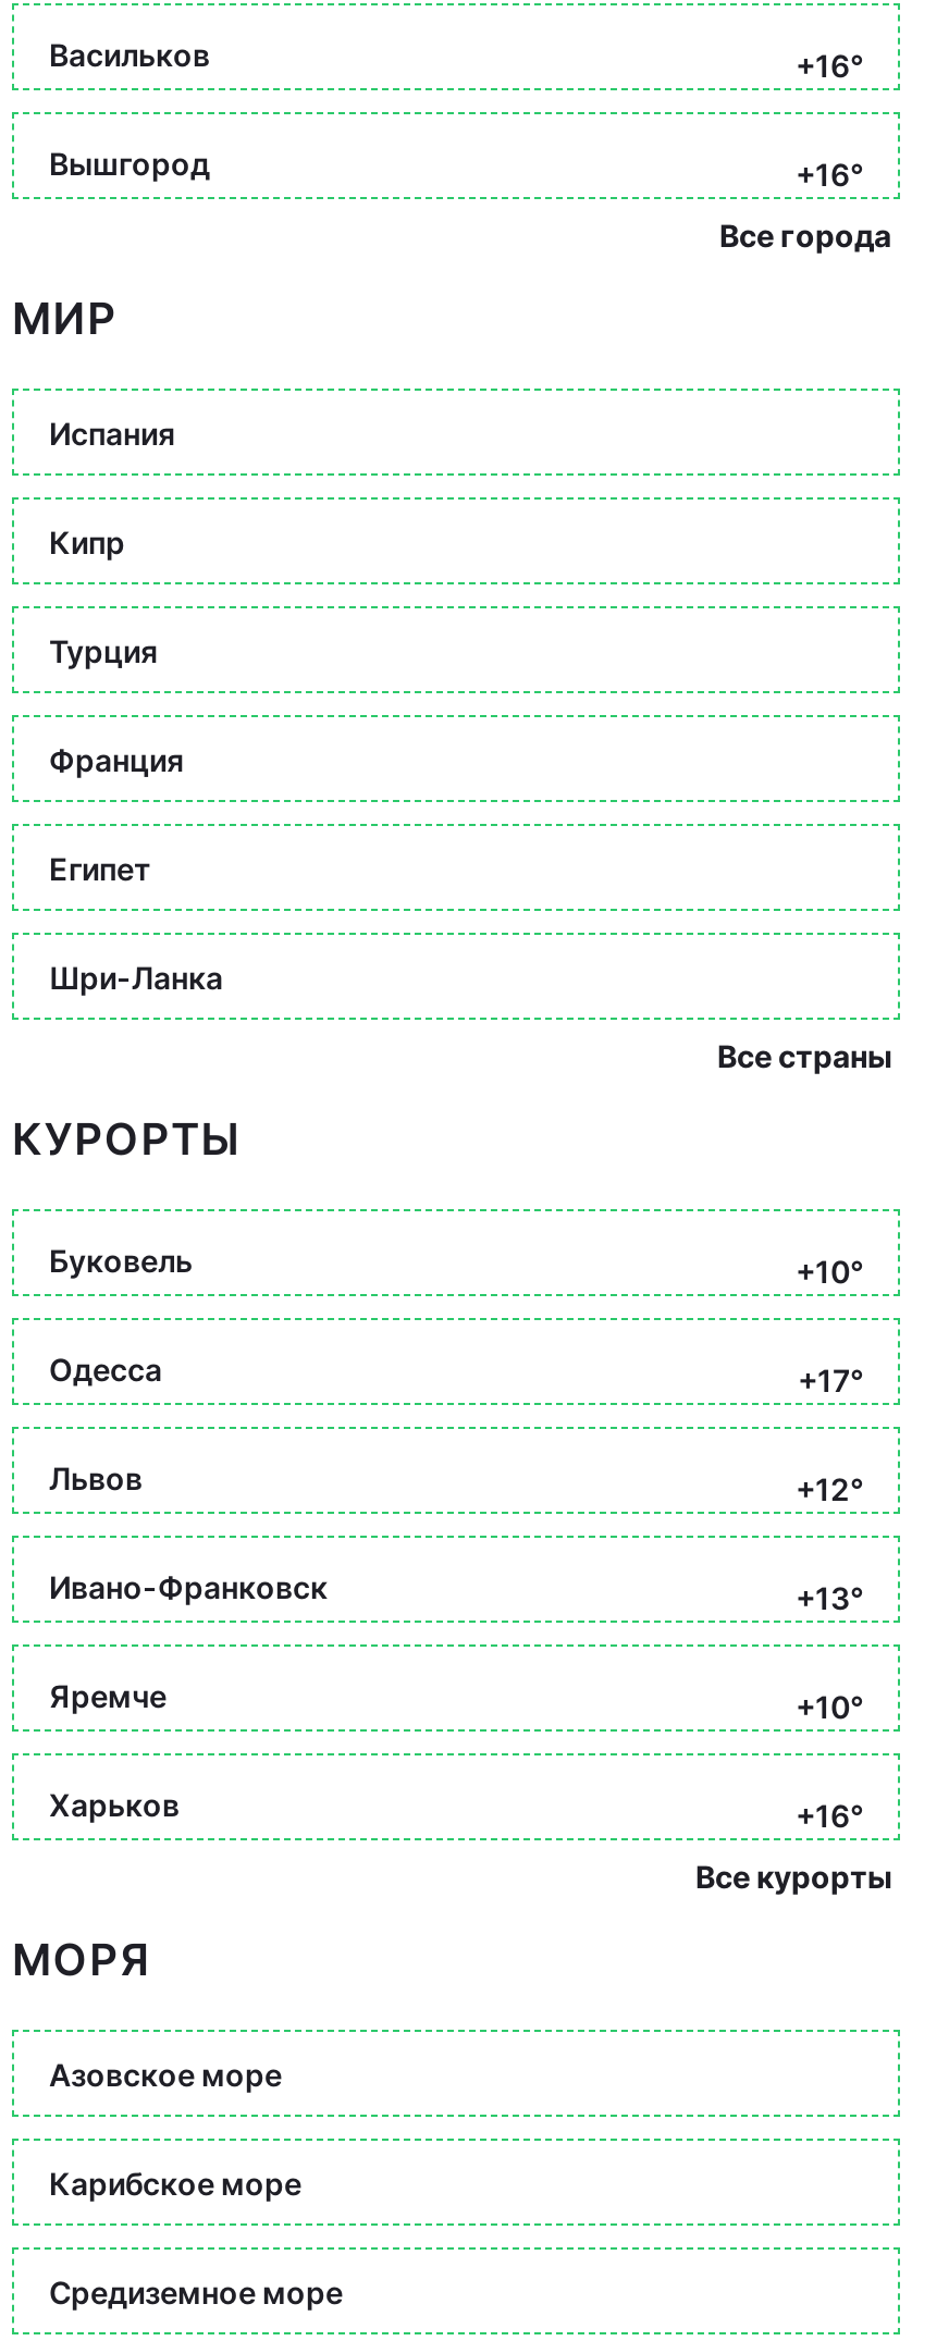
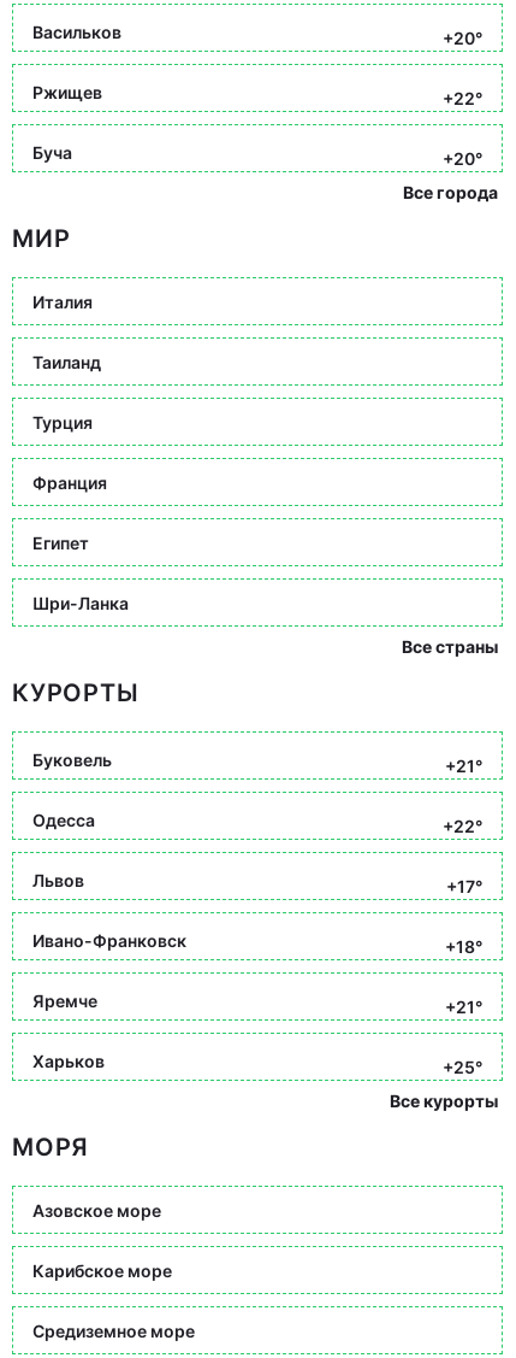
- +16°
- Вышгород
- +16°
+ +20°
+ Ржищев
+ +22°
+ Буча
+ +20°

- Испания
+ Италия

- Кипр
+ Таиланд

- +10°
+ +21°

- +17°
+ +22°

- +12°
+ +17°

- +13°
+ +18°

- +10°
+ +21°

- +16°
+ +25°
